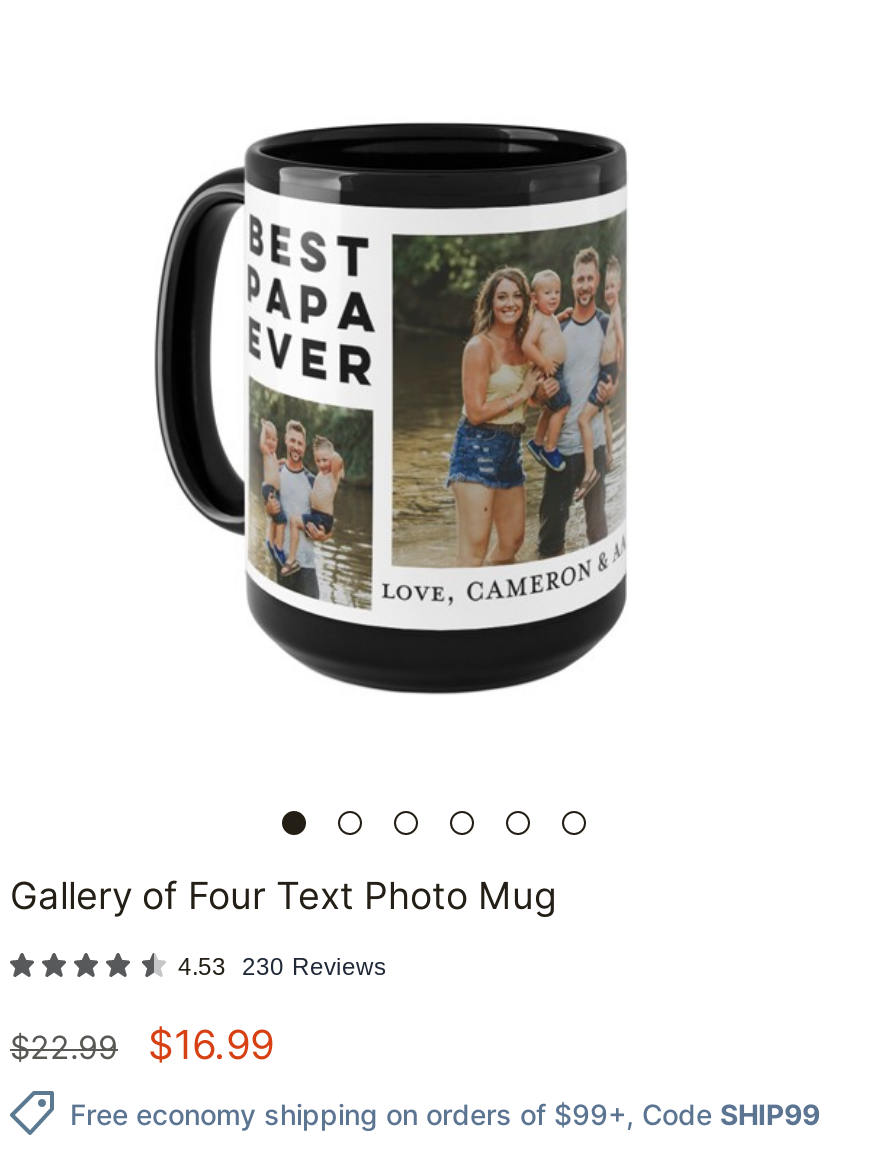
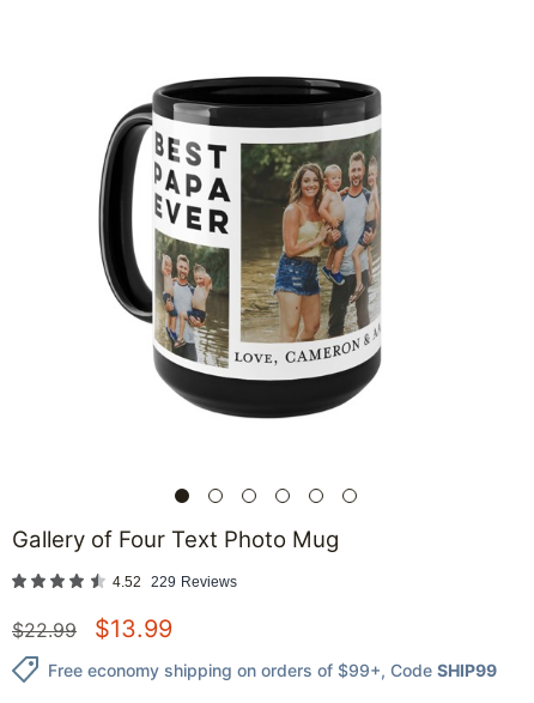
- 4.53 230 Reviews
+ 4.52 229 Reviews

- $22.99 $16.99
+ $22.99 $13.99
